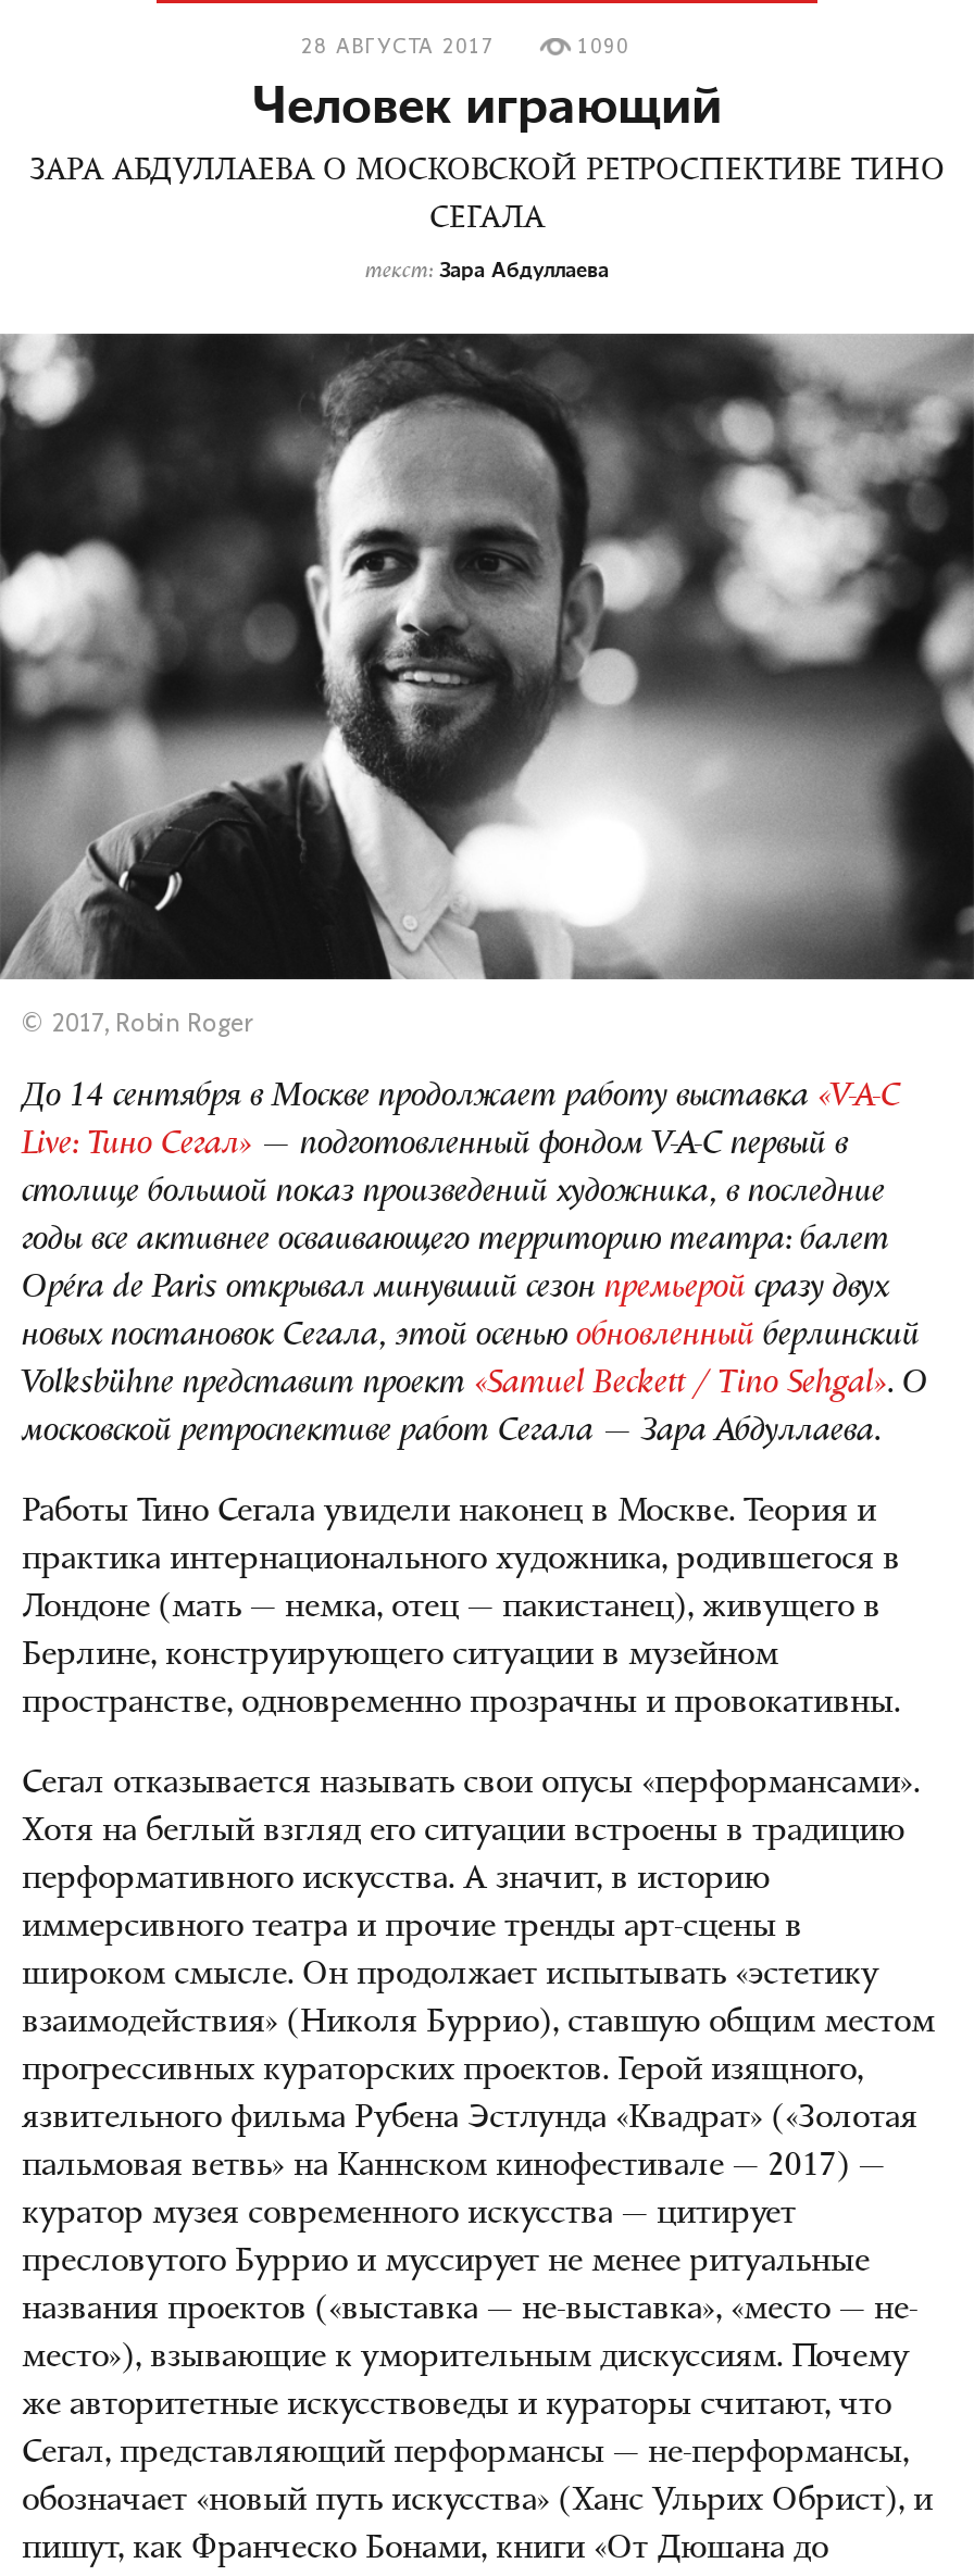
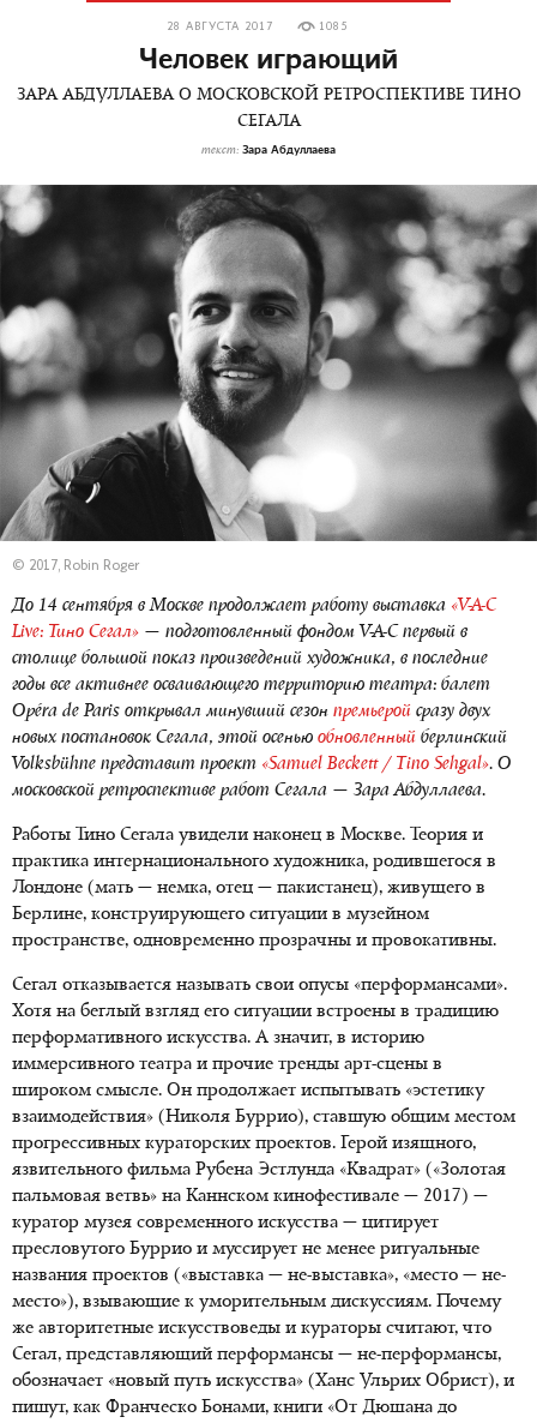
- 1090
+ 1085
